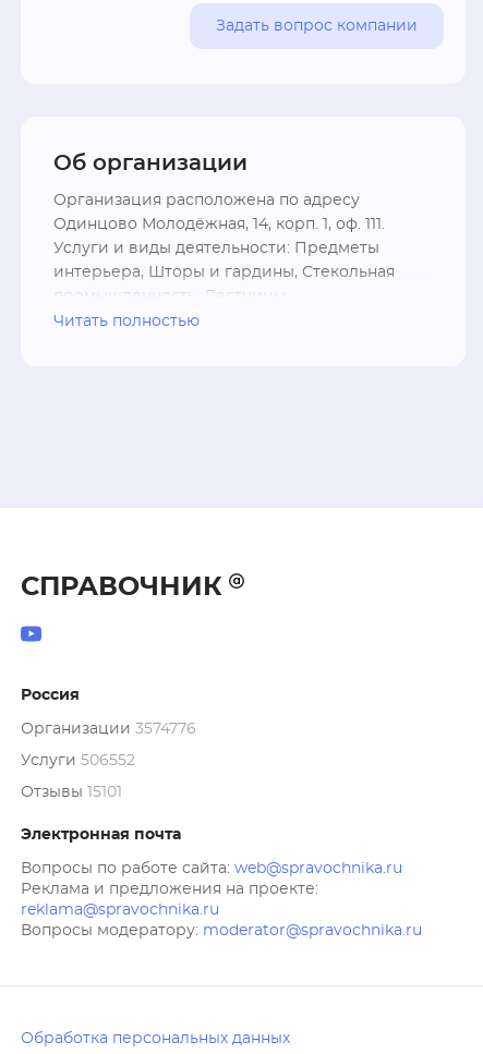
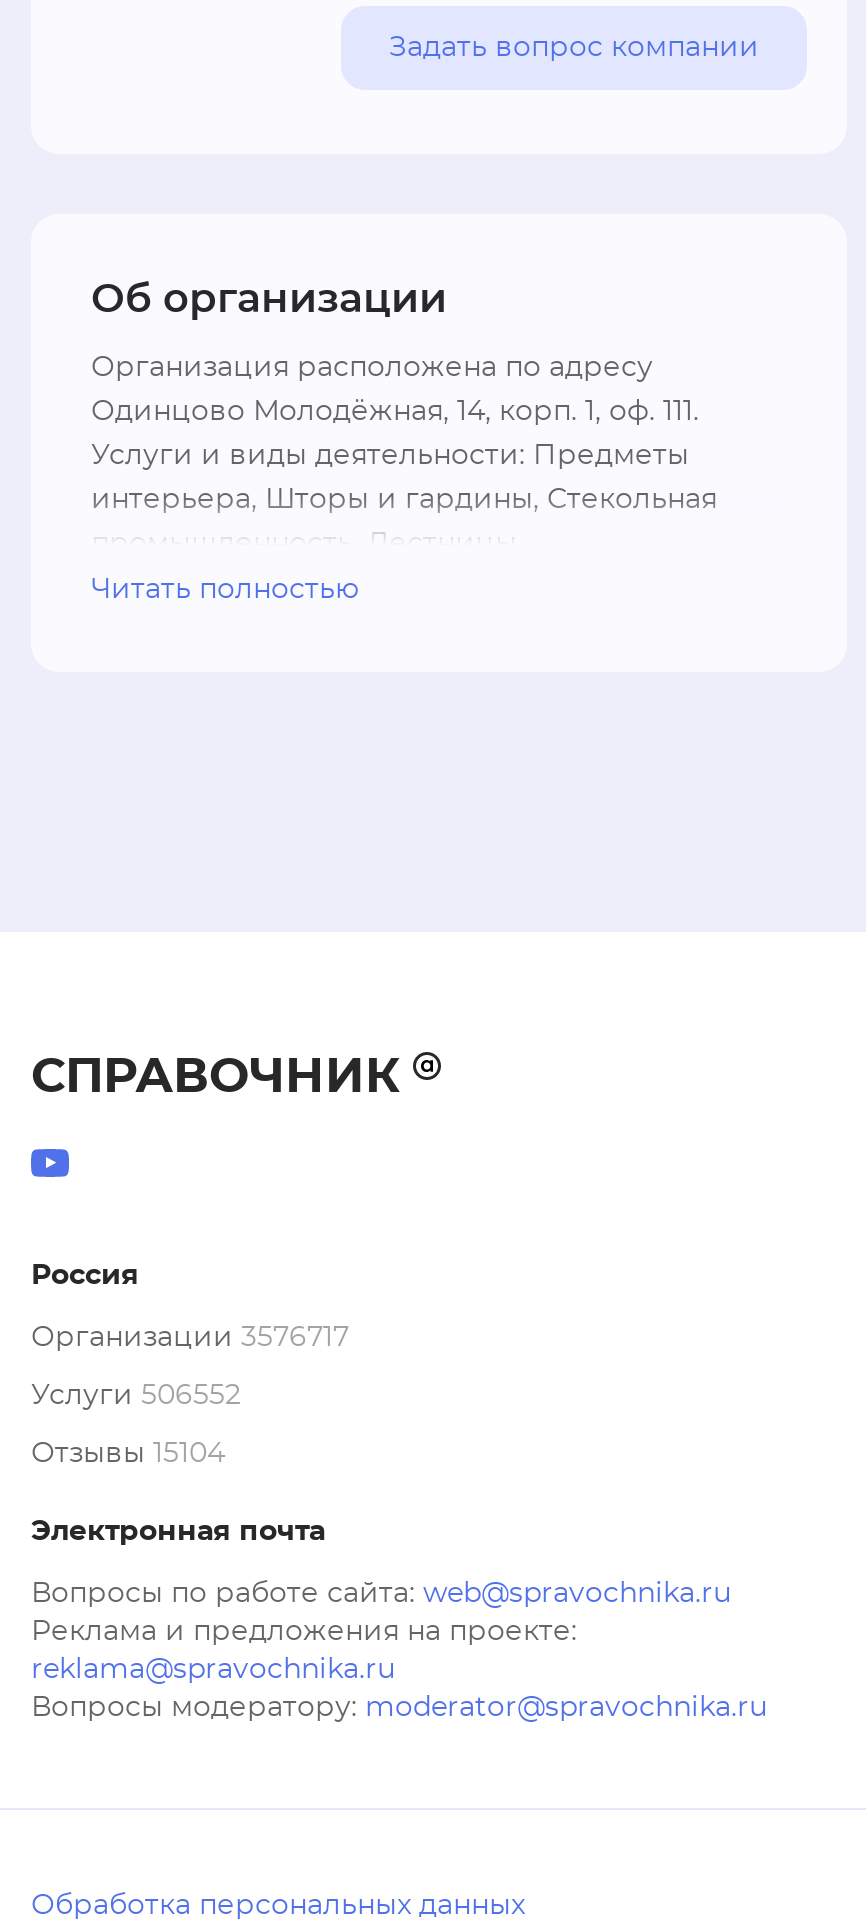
- Организации 3574776
+ Организации 3576717

- Отзывы 15101
+ Отзывы 15104
